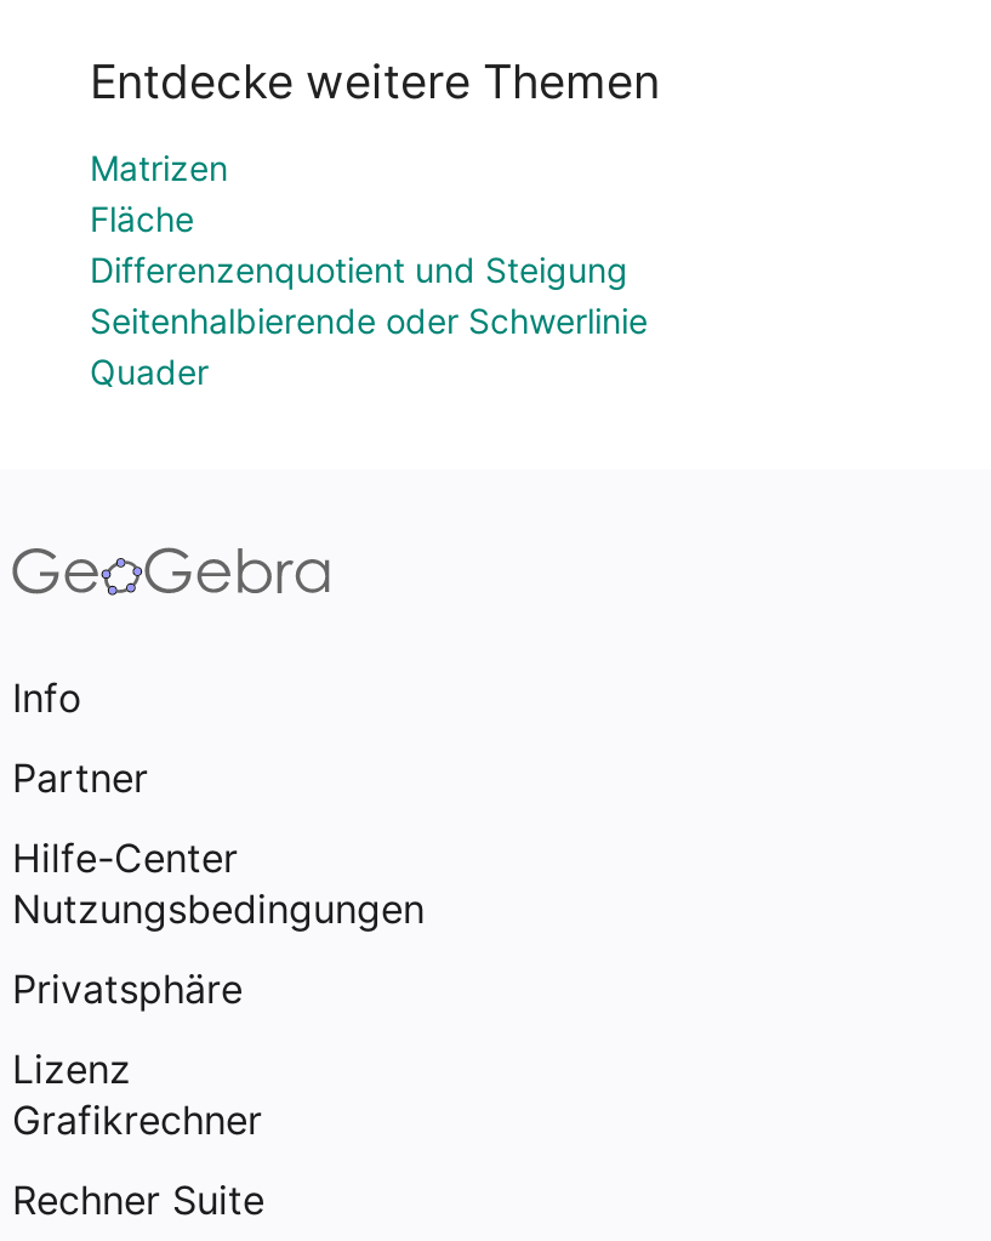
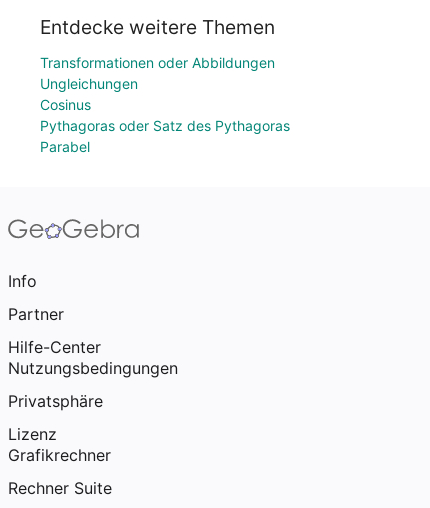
- Matrizen
- Fläche
- Differenzenquotient und Steigung
- Seitenhalbierende oder Schwerlinie
- Quader
+ Transformationen oder Abbildungen
+ Ungleichungen
+ Cosinus
+ Pythagoras oder Satz des Pythagoras
+ Parabel
